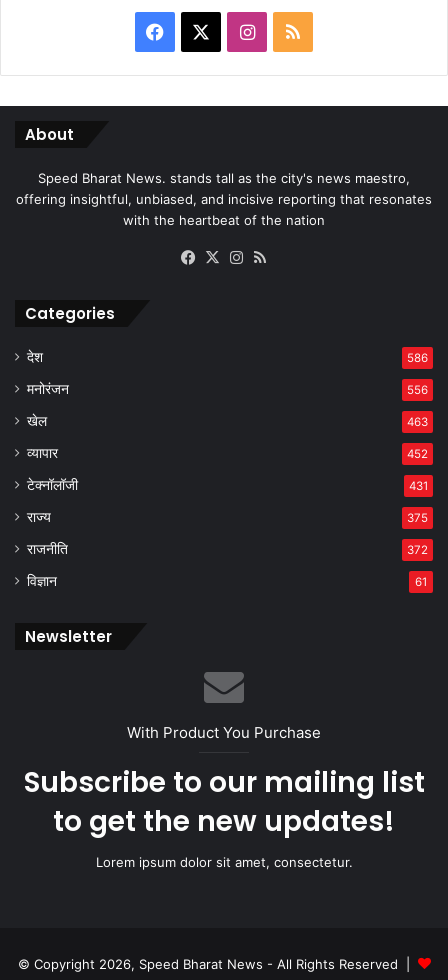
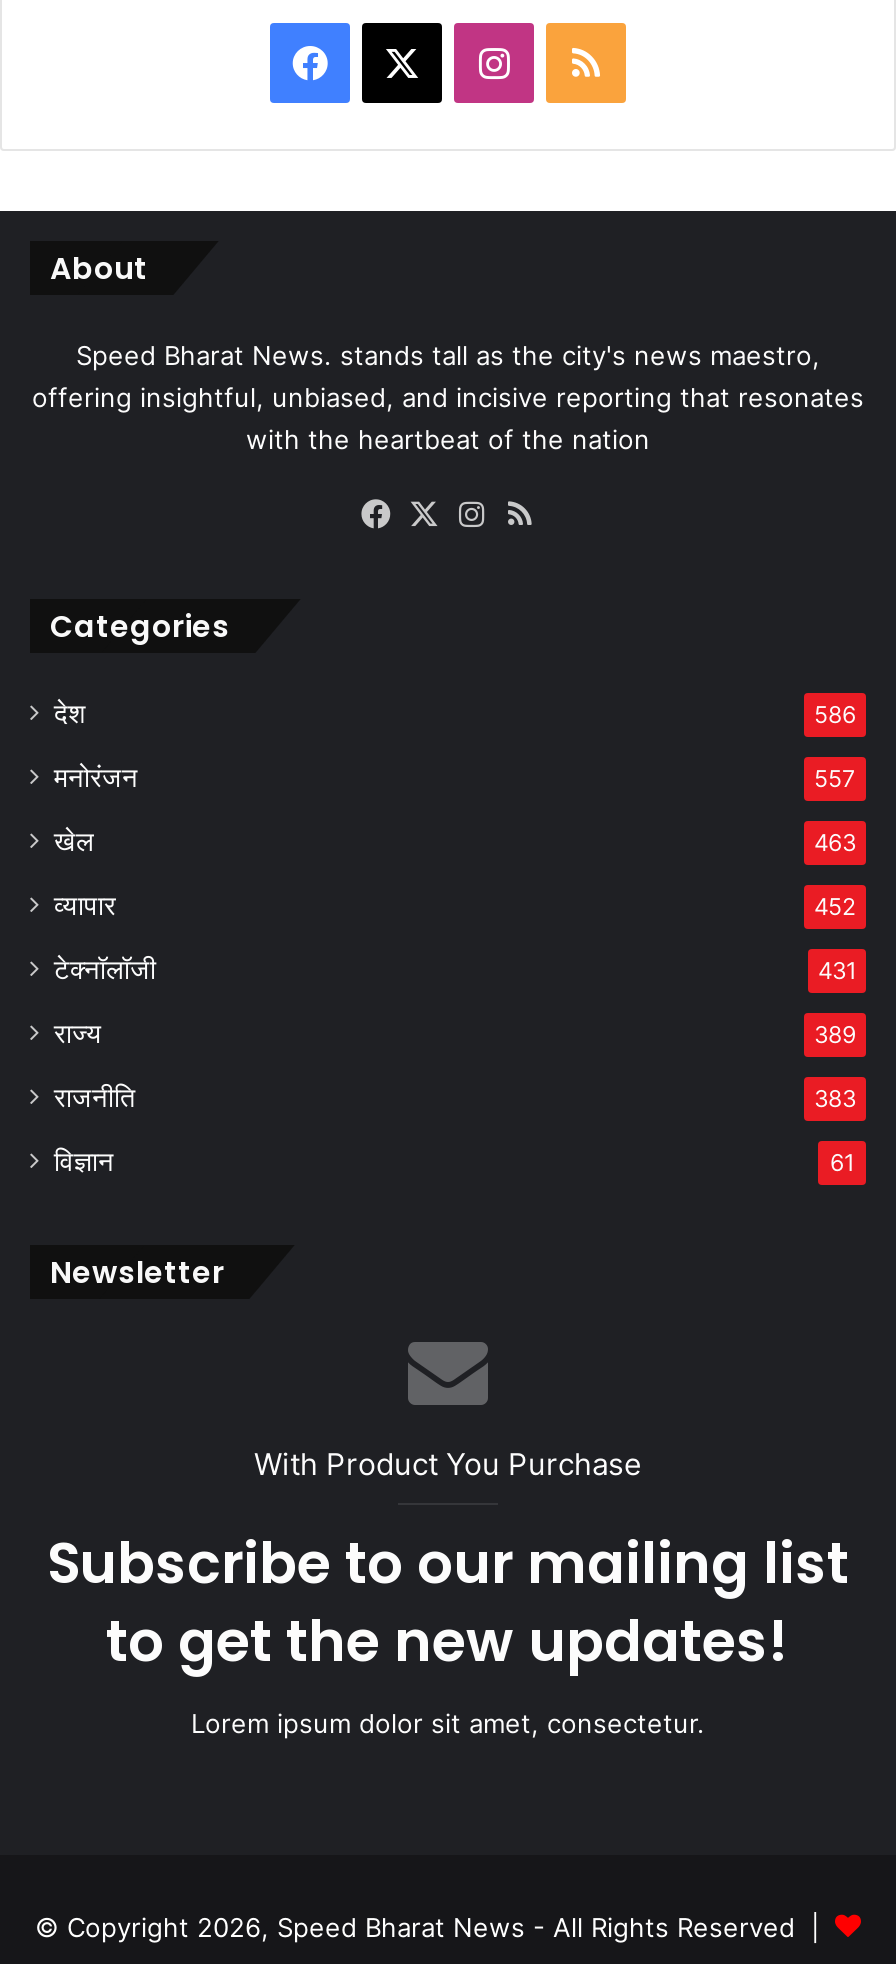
- 556
+ 557

- 375
+ 389

- 372
+ 383
